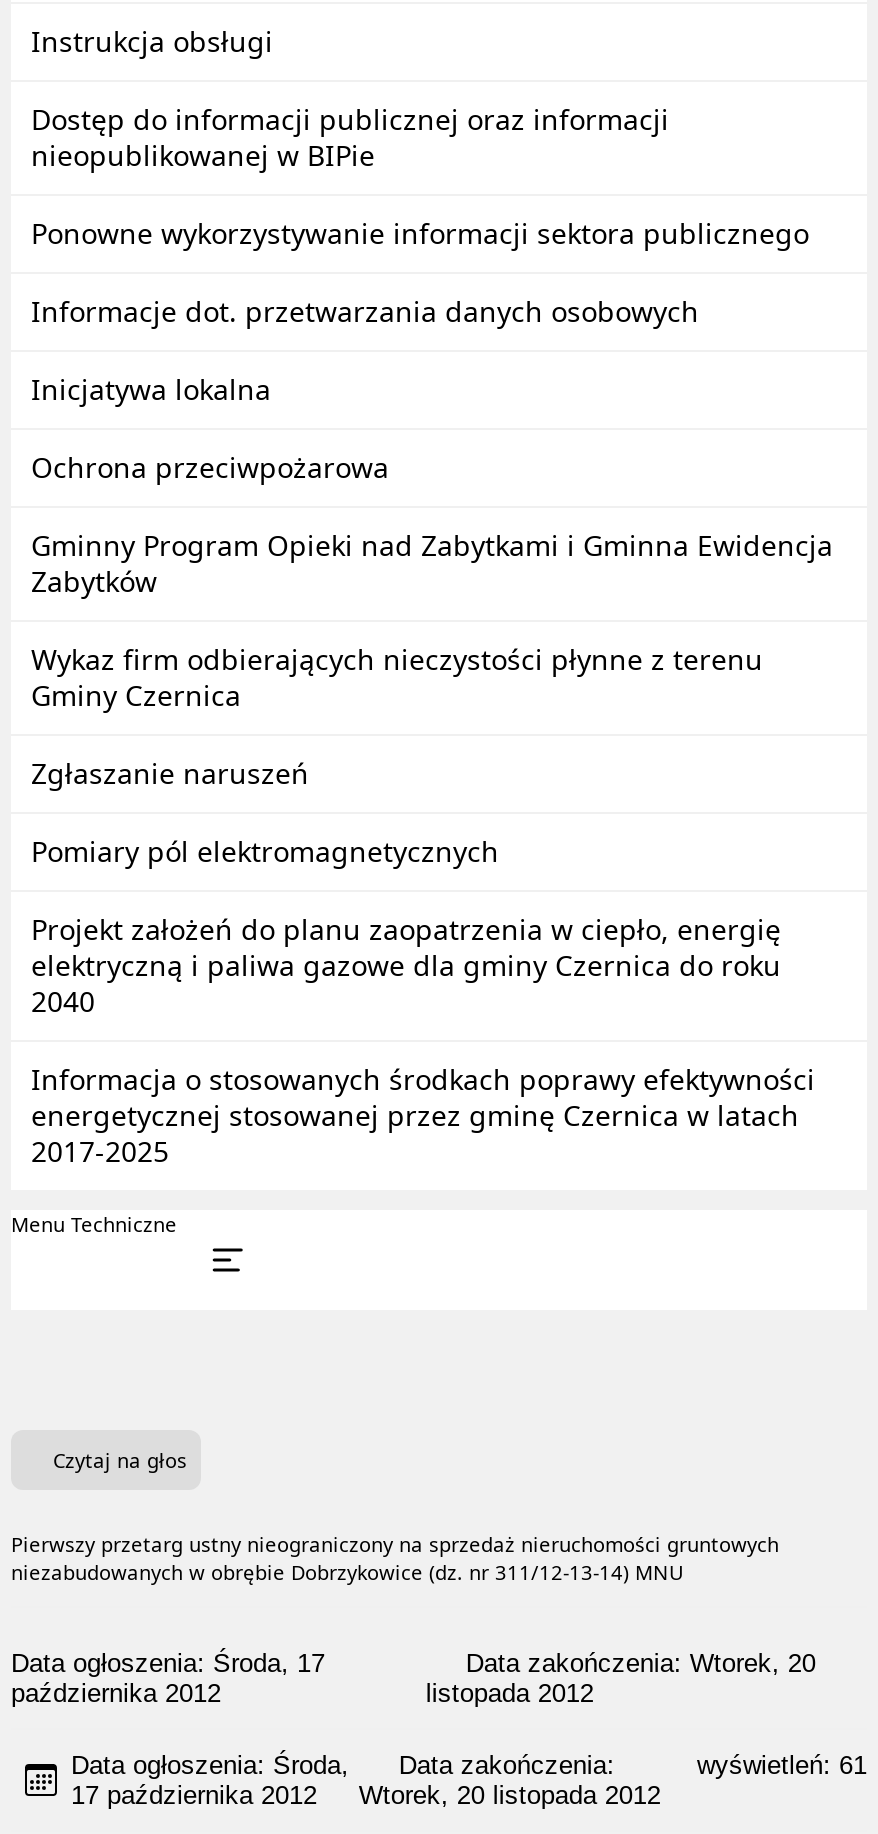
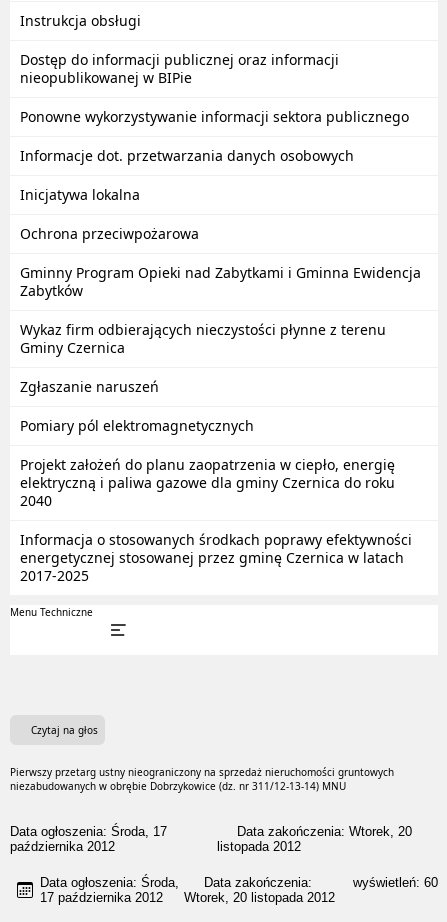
- Data ogłoszenia: Środa, Data zakończenia: wyświetleń: 61
+ Data ogłoszenia: Środa, Data zakończenia: wyświetleń: 60
